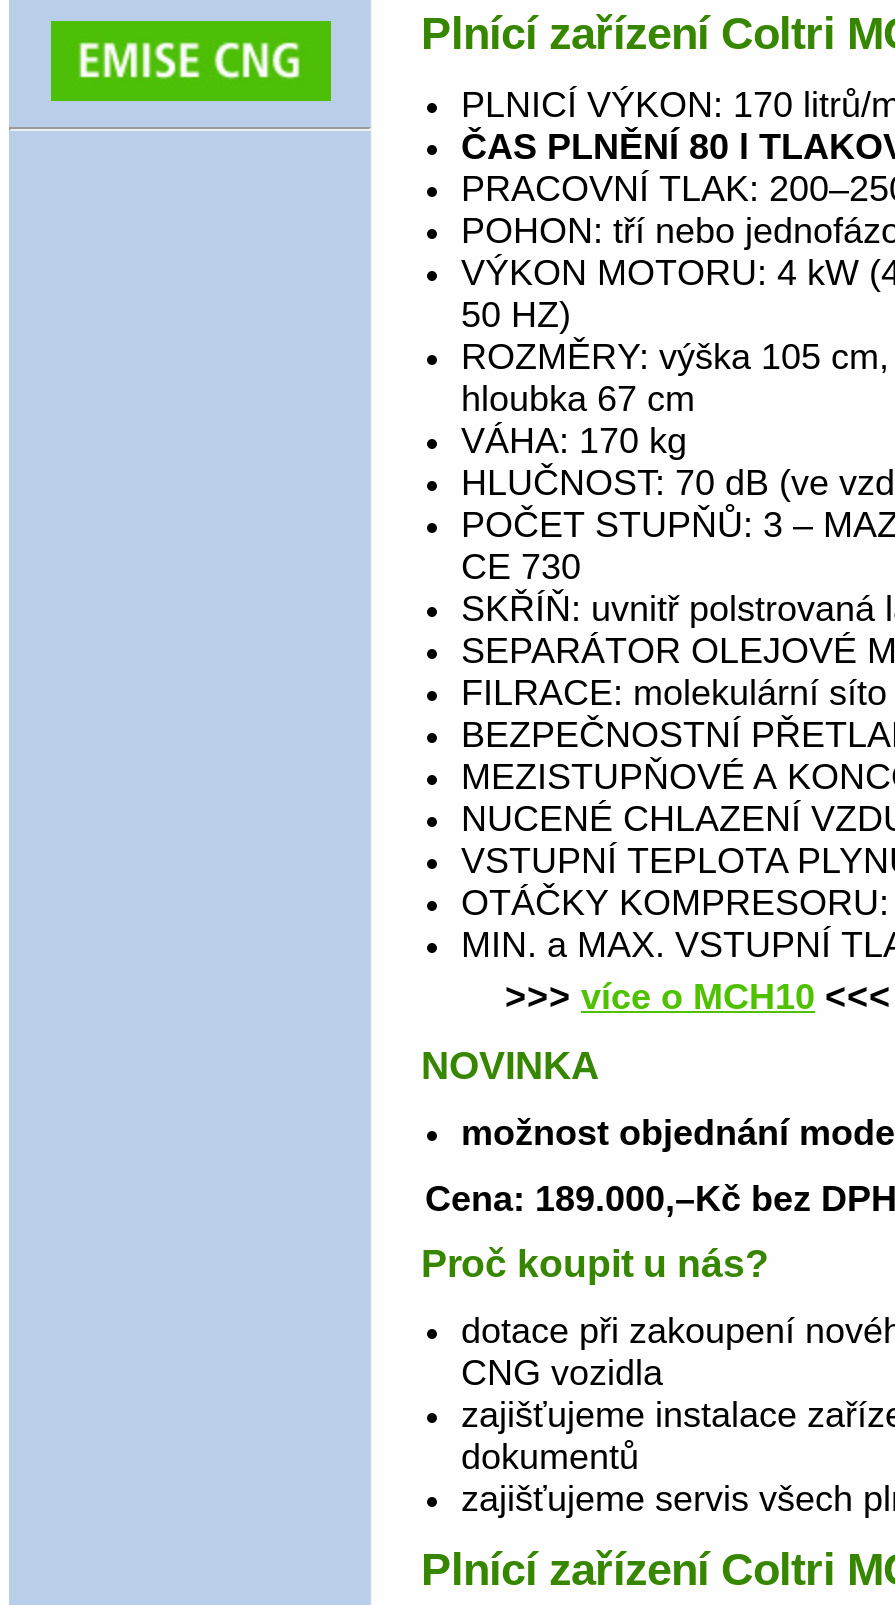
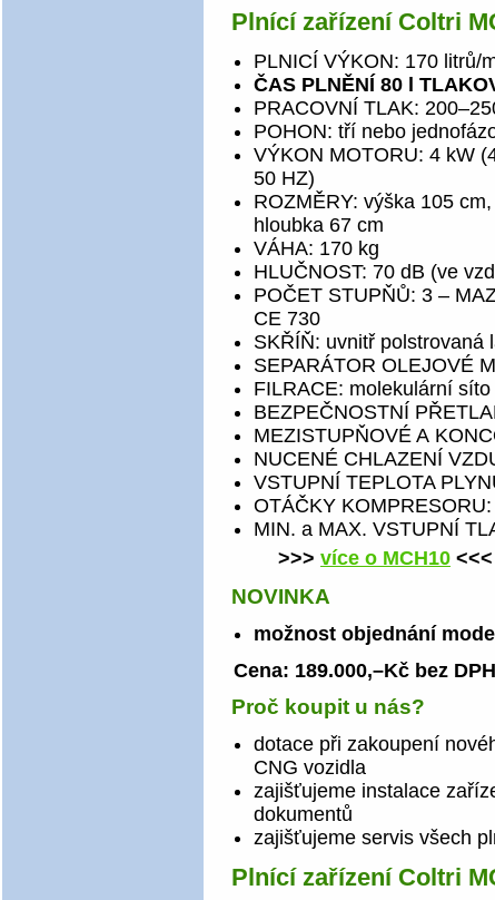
- [image]
